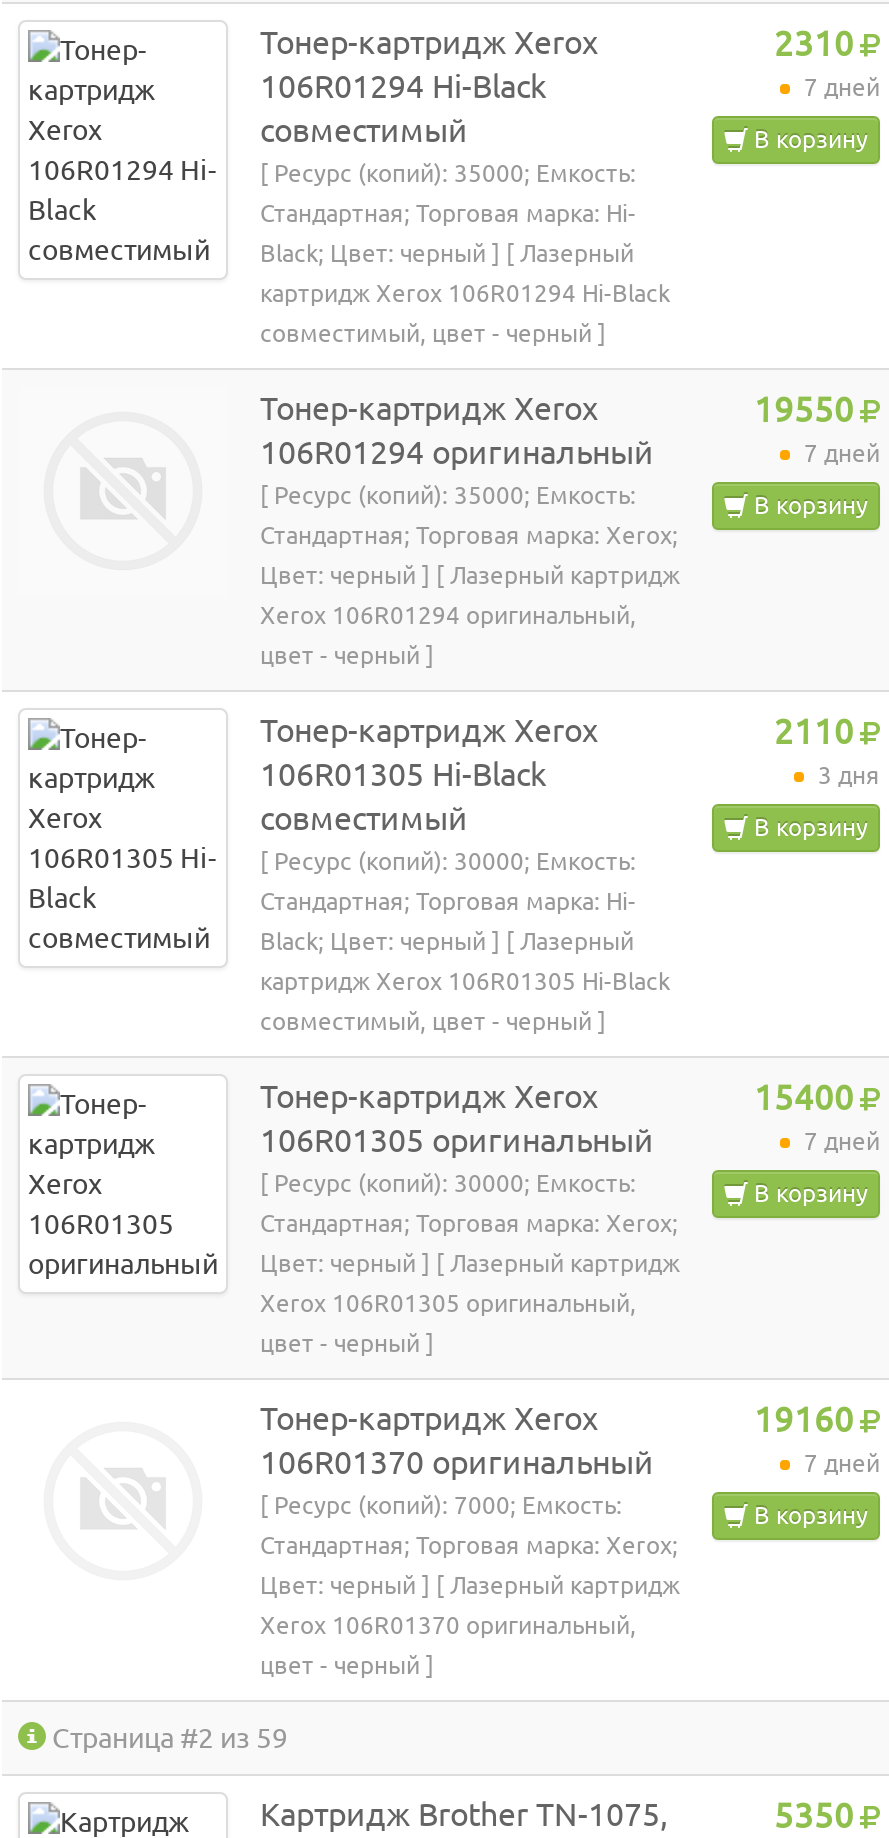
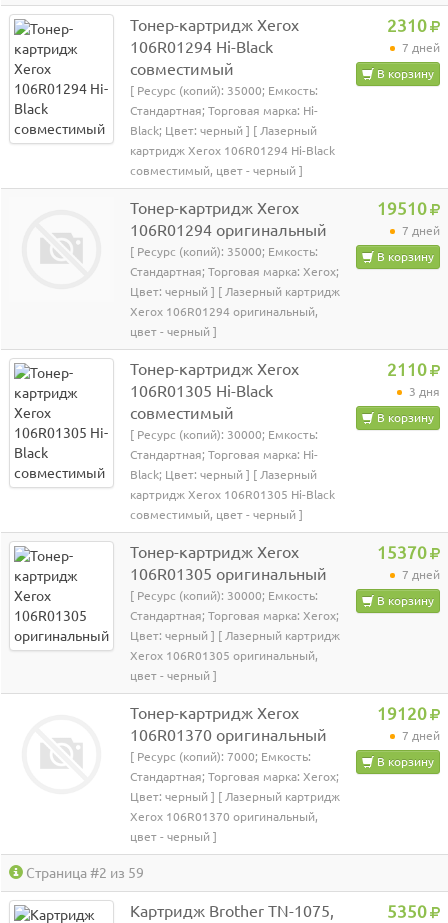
- 19550
+ 19510

- 15400
+ 15370

- 19160
+ 19120
